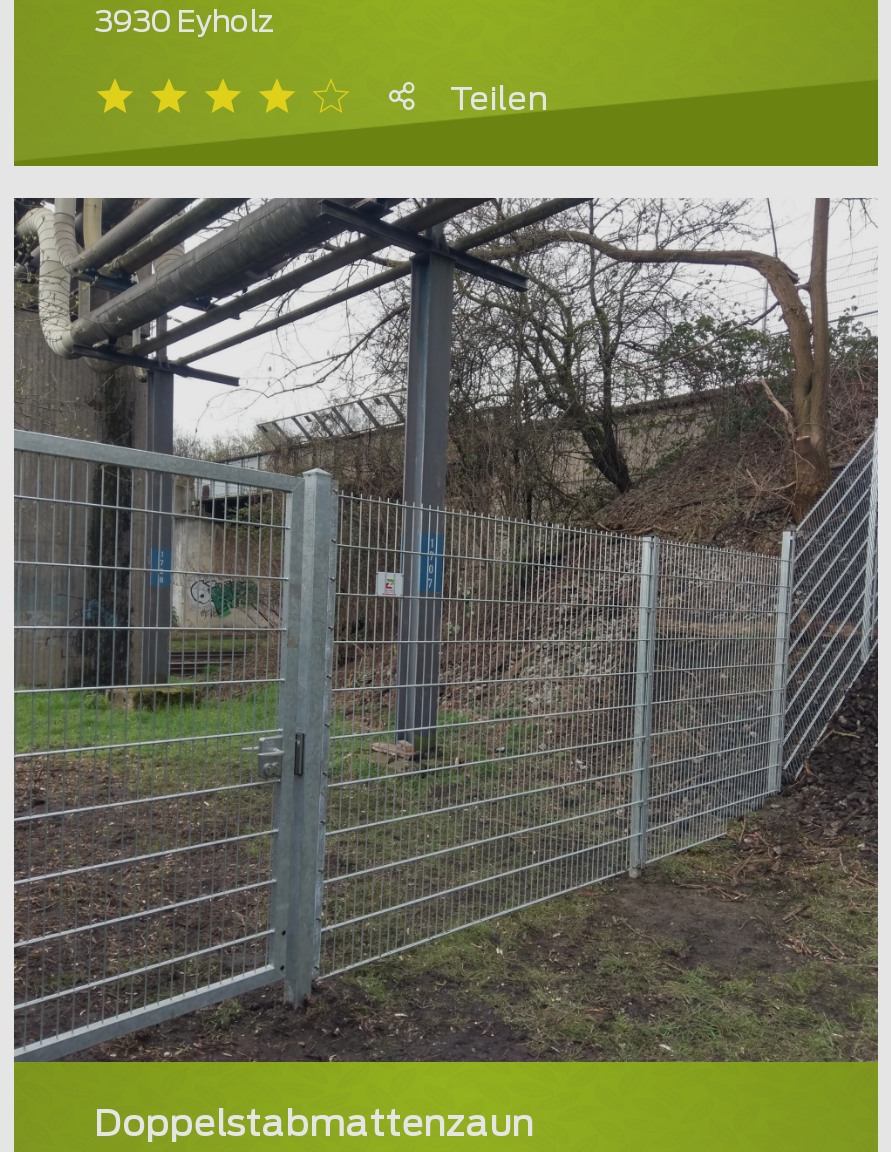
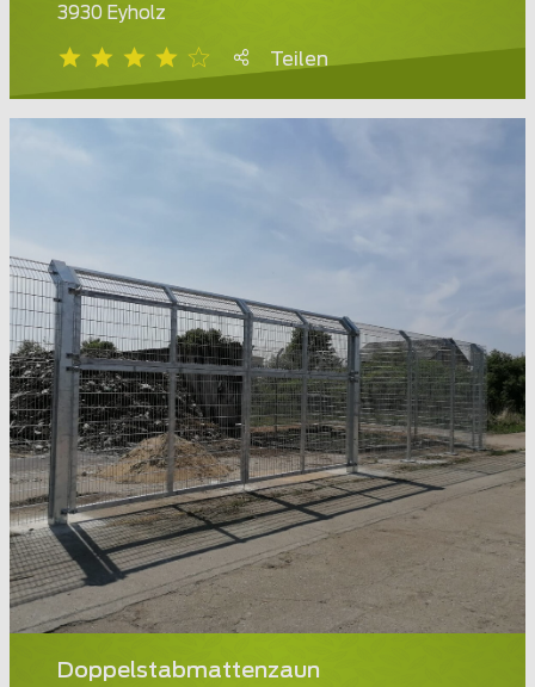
- [image]
+ [image]
